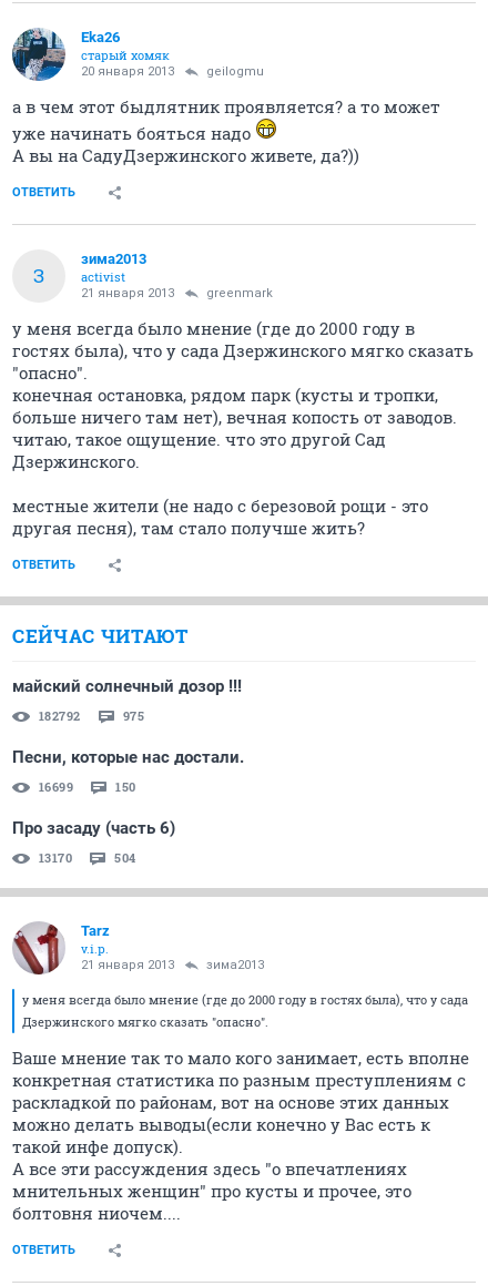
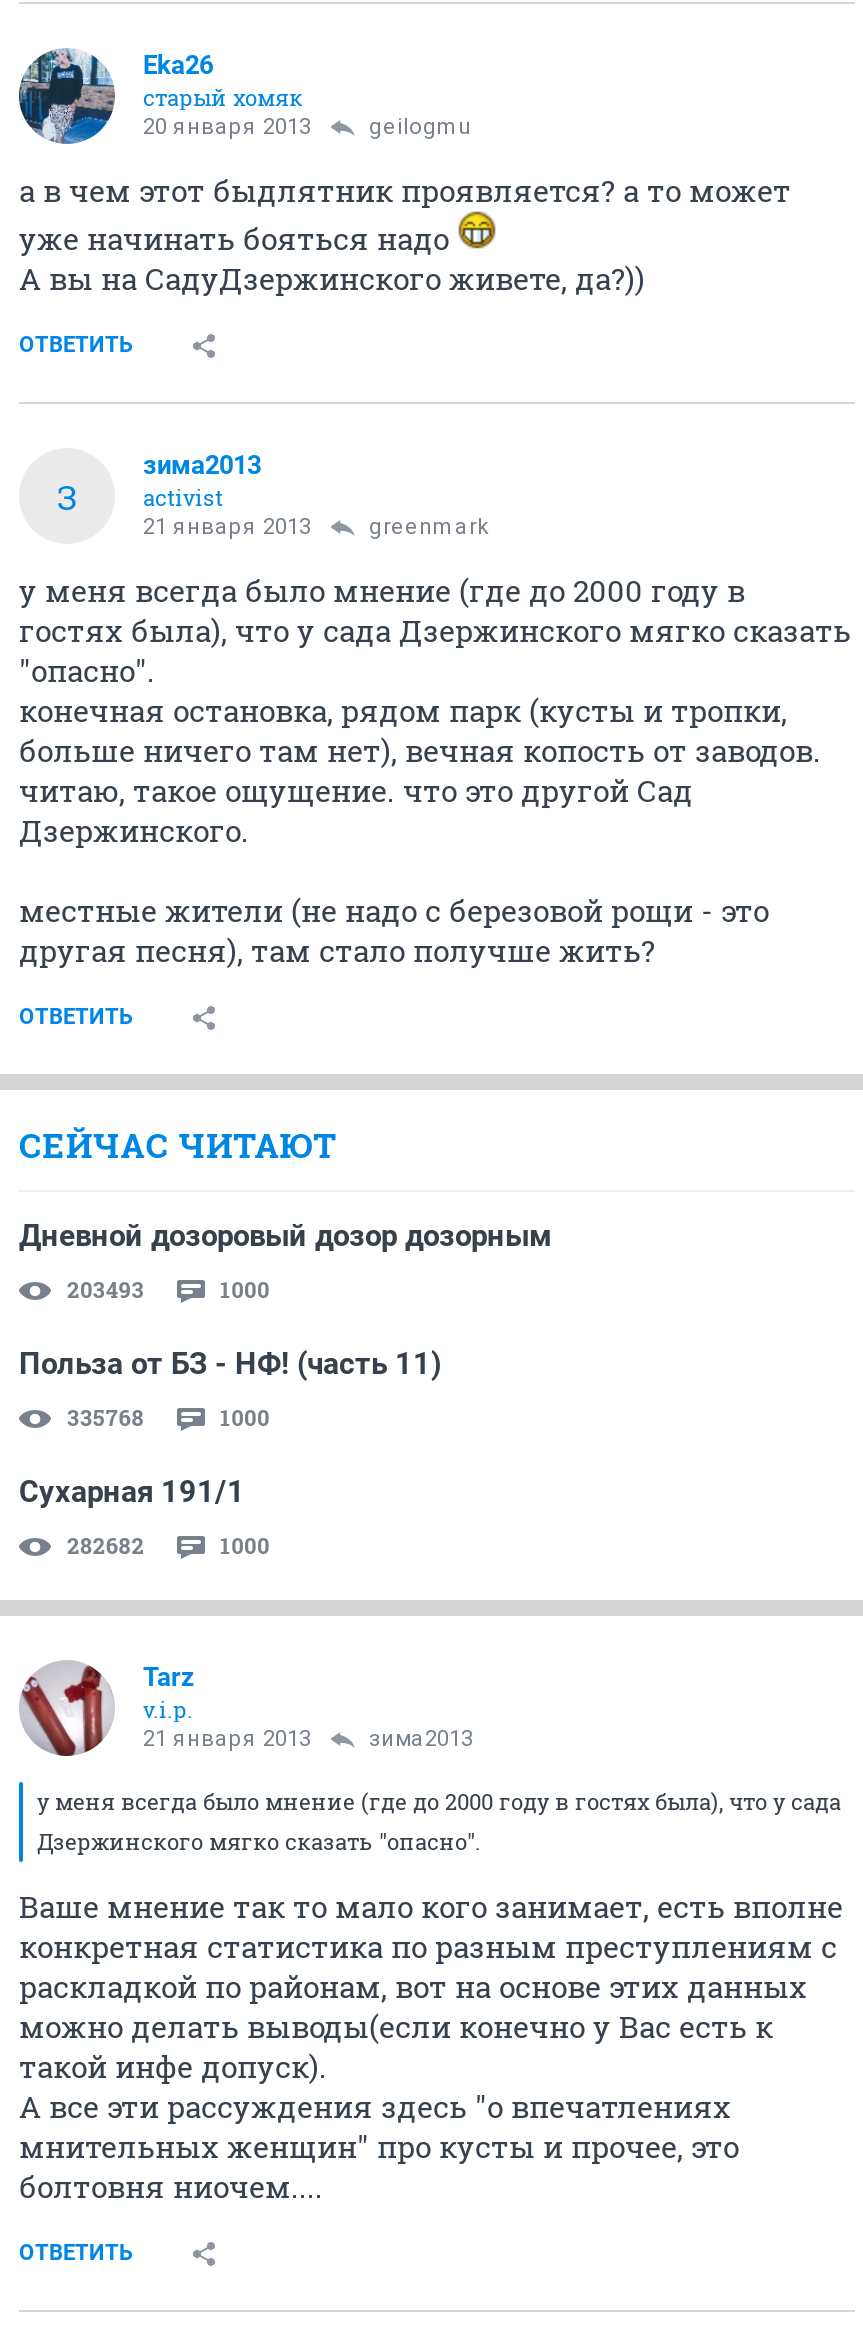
- майский солнечный дозор !!!
+ Дневной дозоровый дозор дозорным

- 182792
- 975
+ 203493
+ 1000

- Песни, которые нас достали.
+ Польза от БЗ - НФ! (часть 11)

- 16699
- 150
+ 335768
+ 1000

- Про засаду (часть 6)
+ Сухарная 191/1

- 13170
- 504
+ 282682
+ 1000
